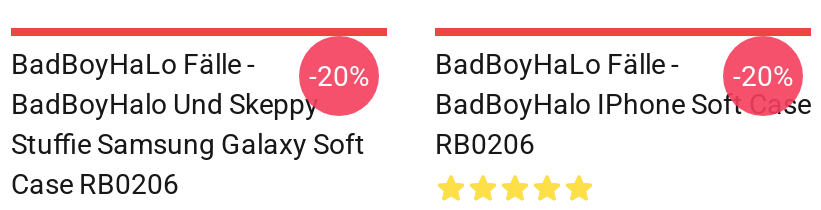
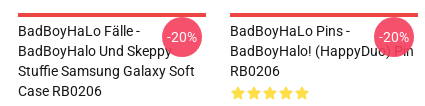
- BadBoyHaLo Fälle -
- BadBoyHalo IPhone Soft Case
+ BadBoyHaLo Pins -
+ BadBoyHalo! (HappyDuo) Pin
